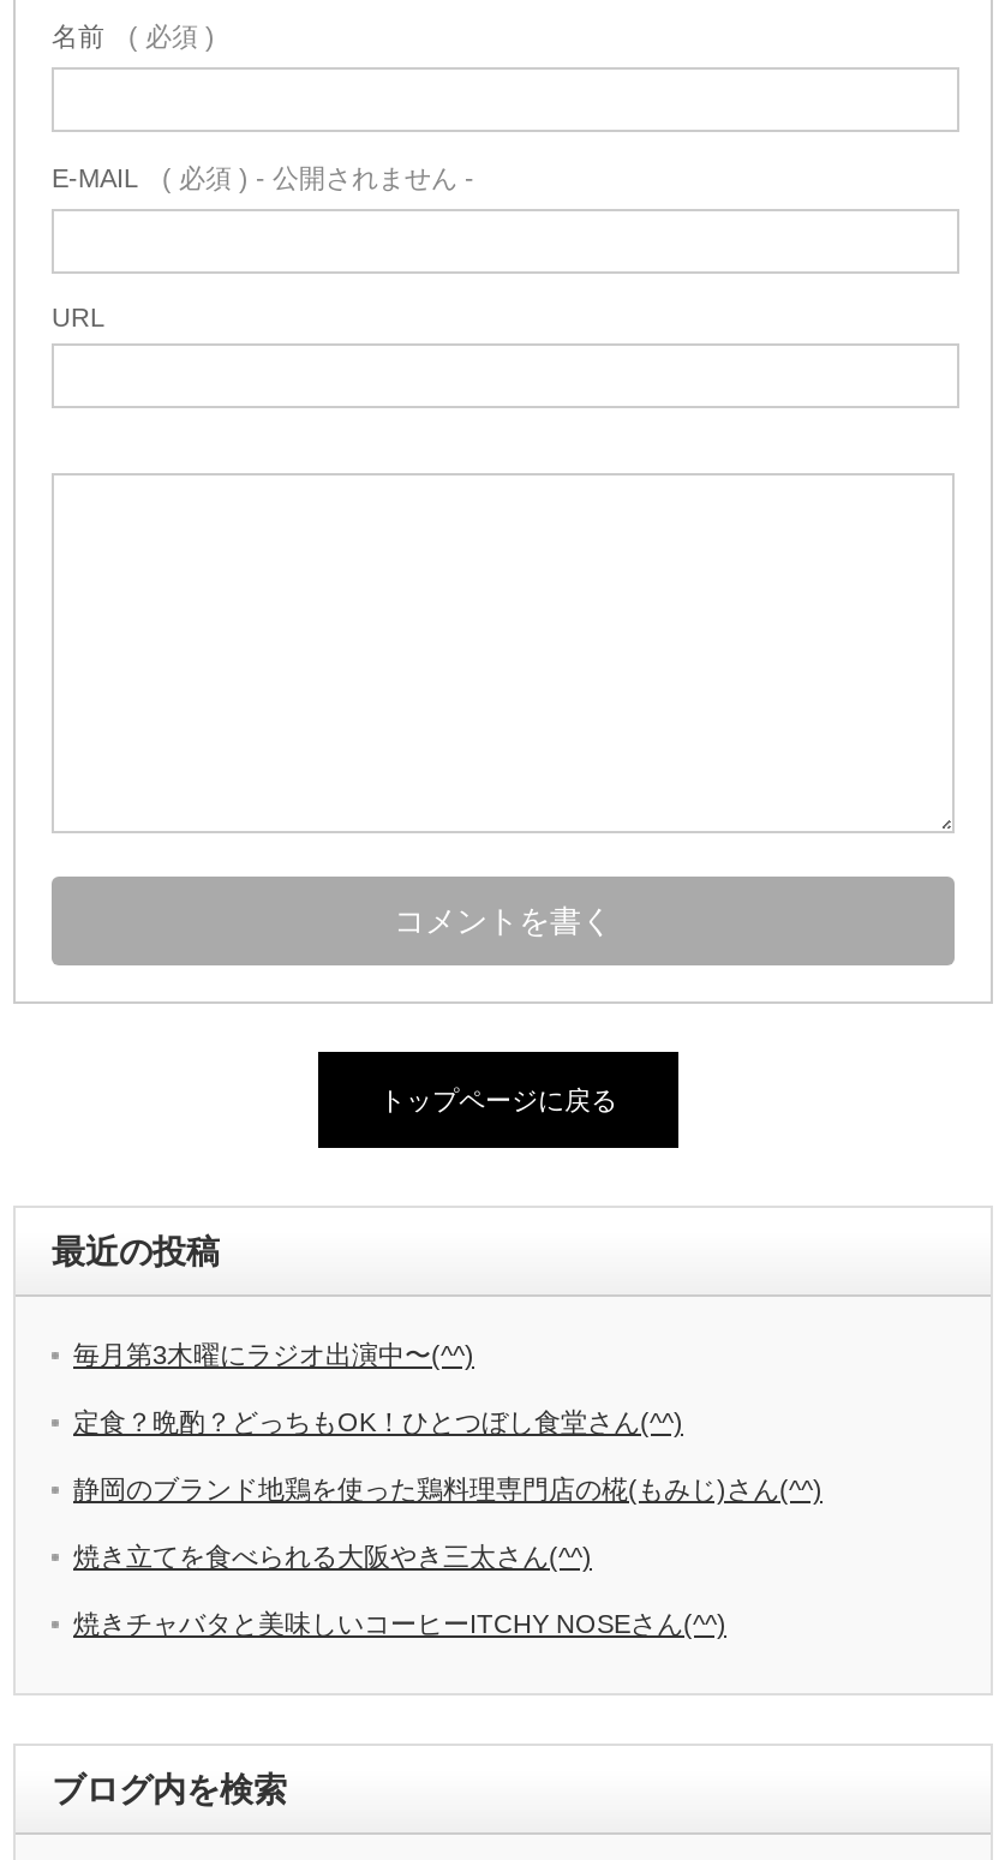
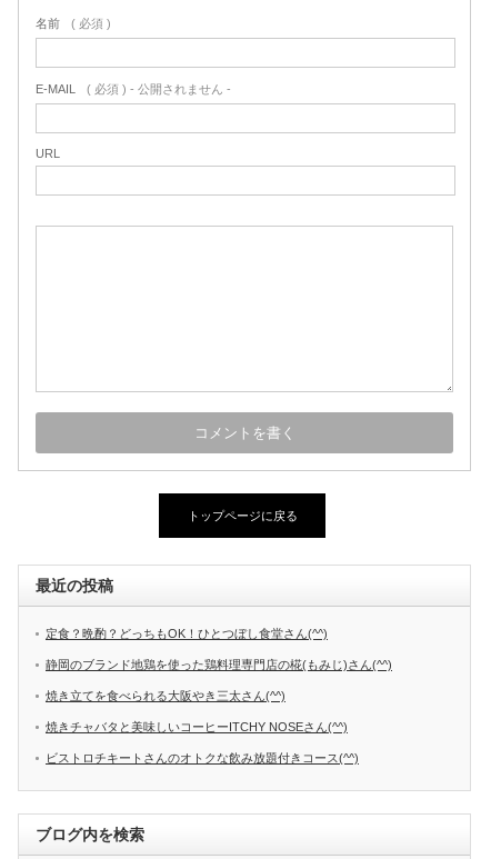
- 毎月第3木曜にラジオ出演中〜(^^)

moved up: 定食？晩酌？どっちもOK！ひとつぼし食堂さん(^^) | 静岡のブランド地鶏を使った鶏料理専門店の椛(もみじ)さん(^^) | 焼き立てを食べられる大阪やき三太さん(^^) | 焼きチャバタと美味しいコーヒーITCHY NOSEさん(^^)

+ ビストロチキートさんのオトクな飲み放題付きコース(^^)
